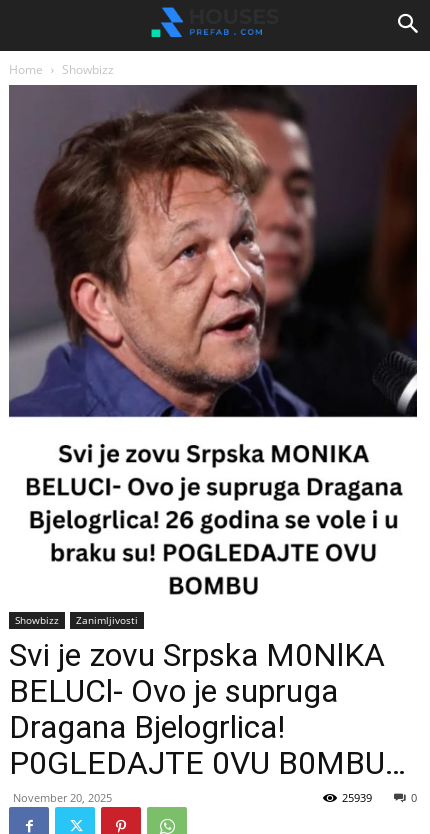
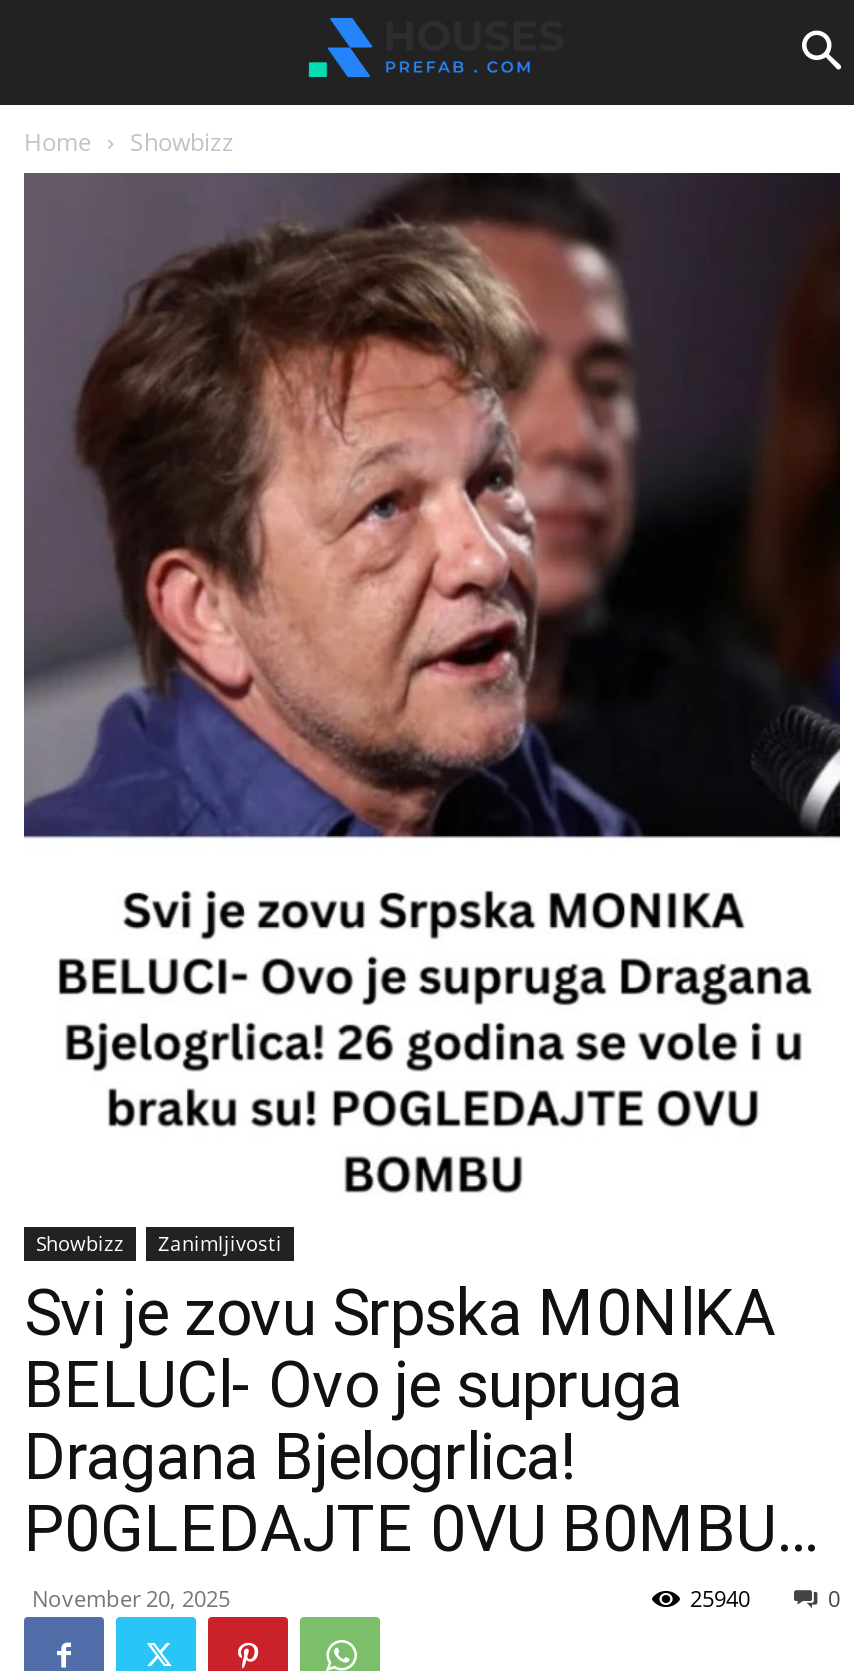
- 25939
+ 25940
